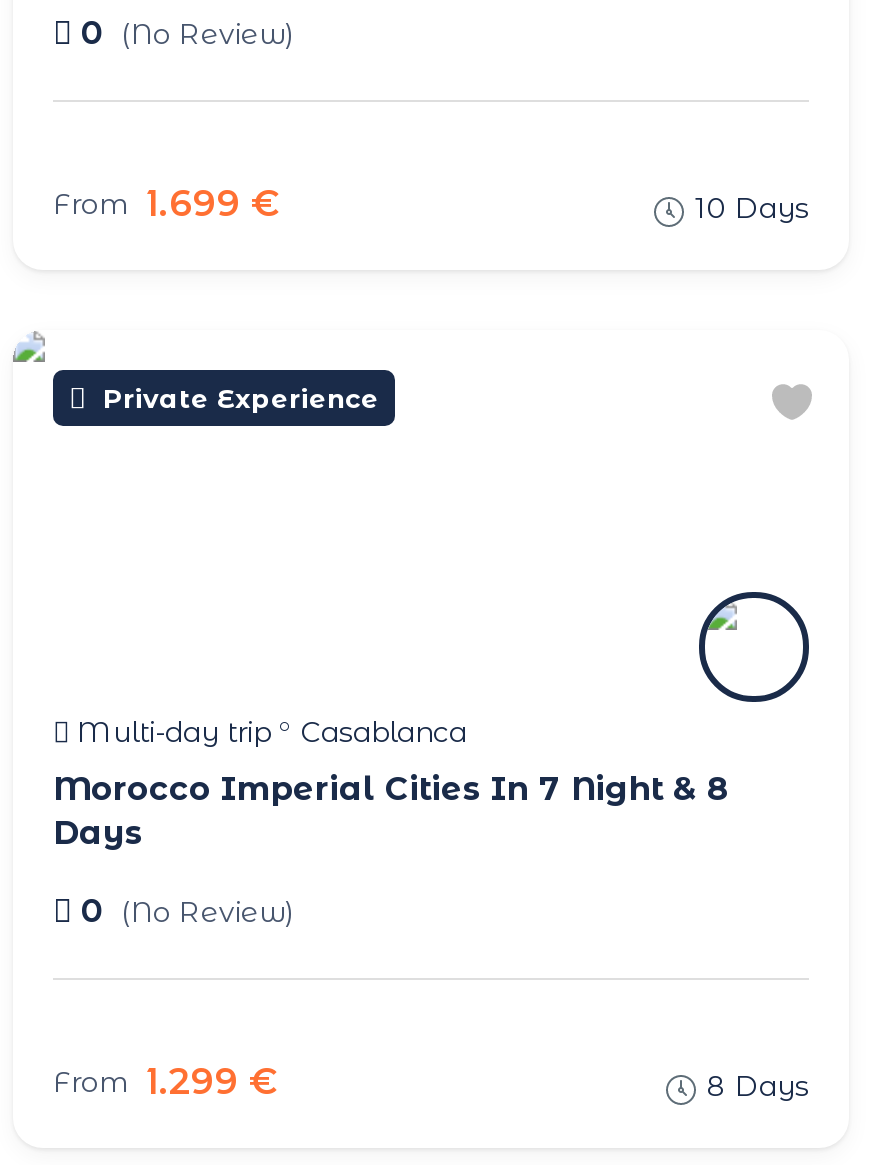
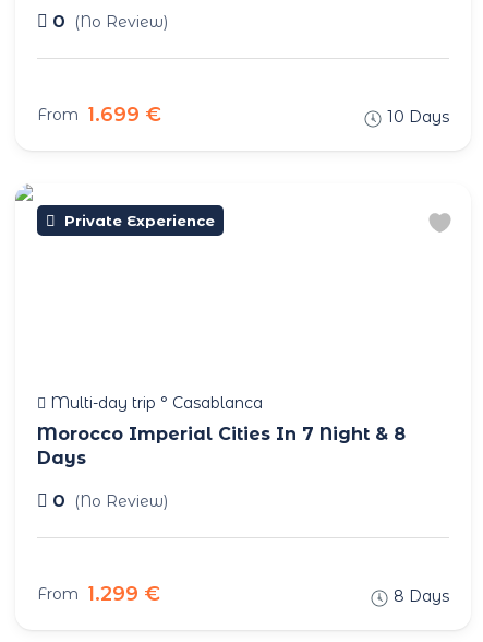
- [image]
